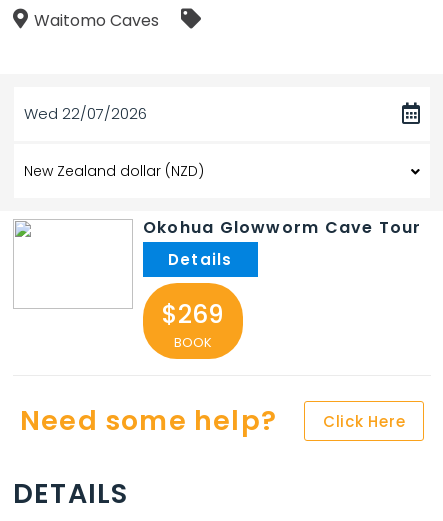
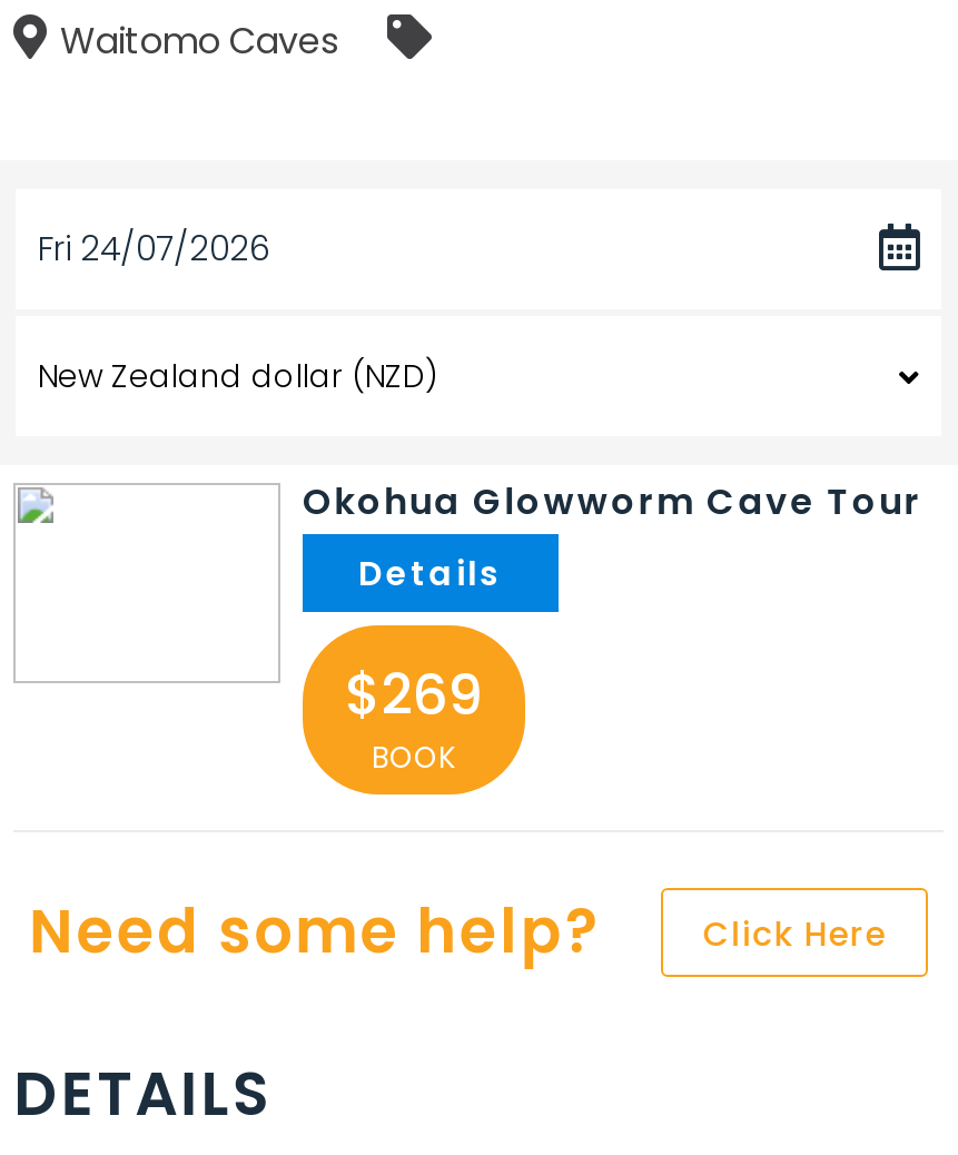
- Wed 22/07/2026
+ Fri 24/07/2026
